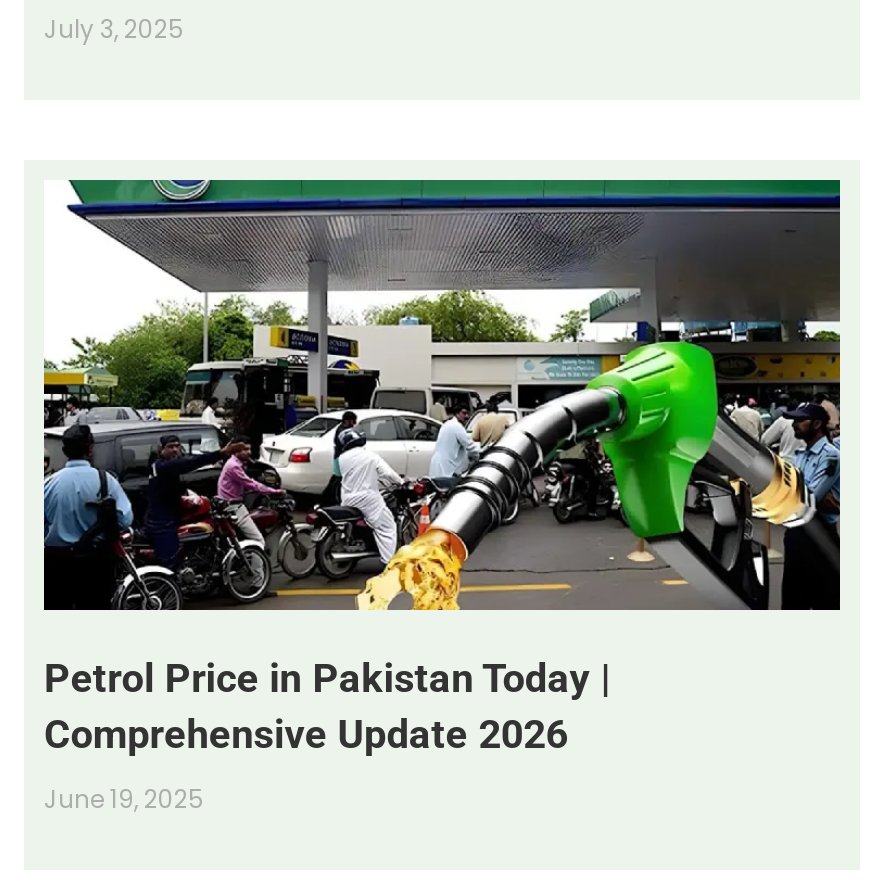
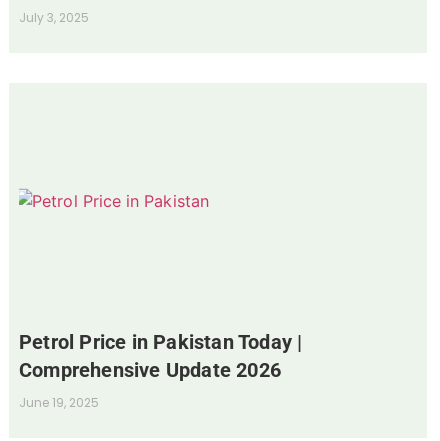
- [image]
